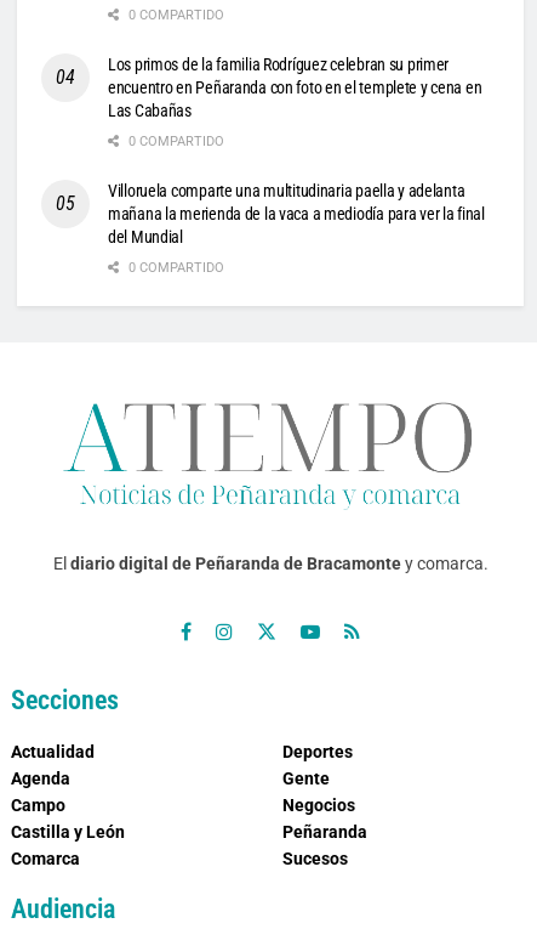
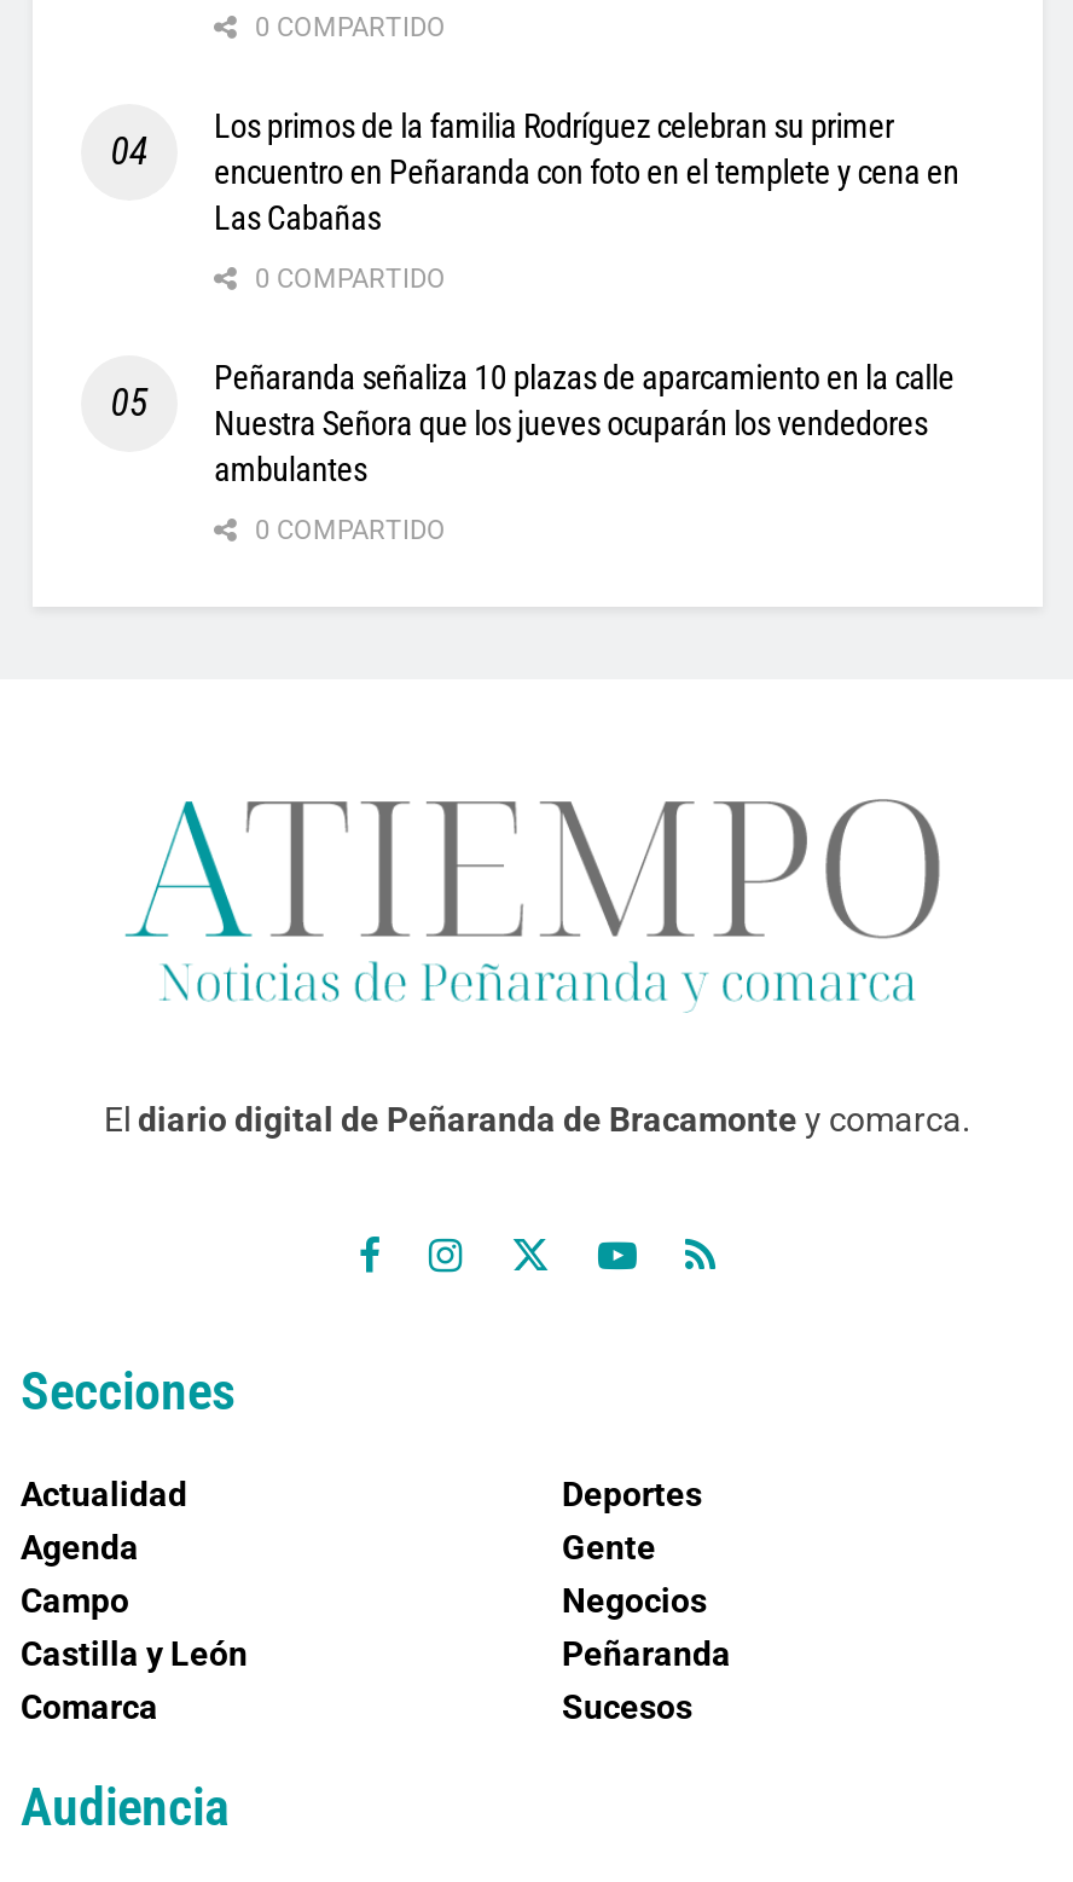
- Villoruela comparte una multitudinaria paella y adelanta
- mañana la merienda de la vaca a mediodía para ver la final
- del Mundial
+ Peñaranda señaliza 10 plazas de aparcamiento en la calle
+ Nuestra Señora que los jueves ocuparán los vendedores
+ ambulantes
